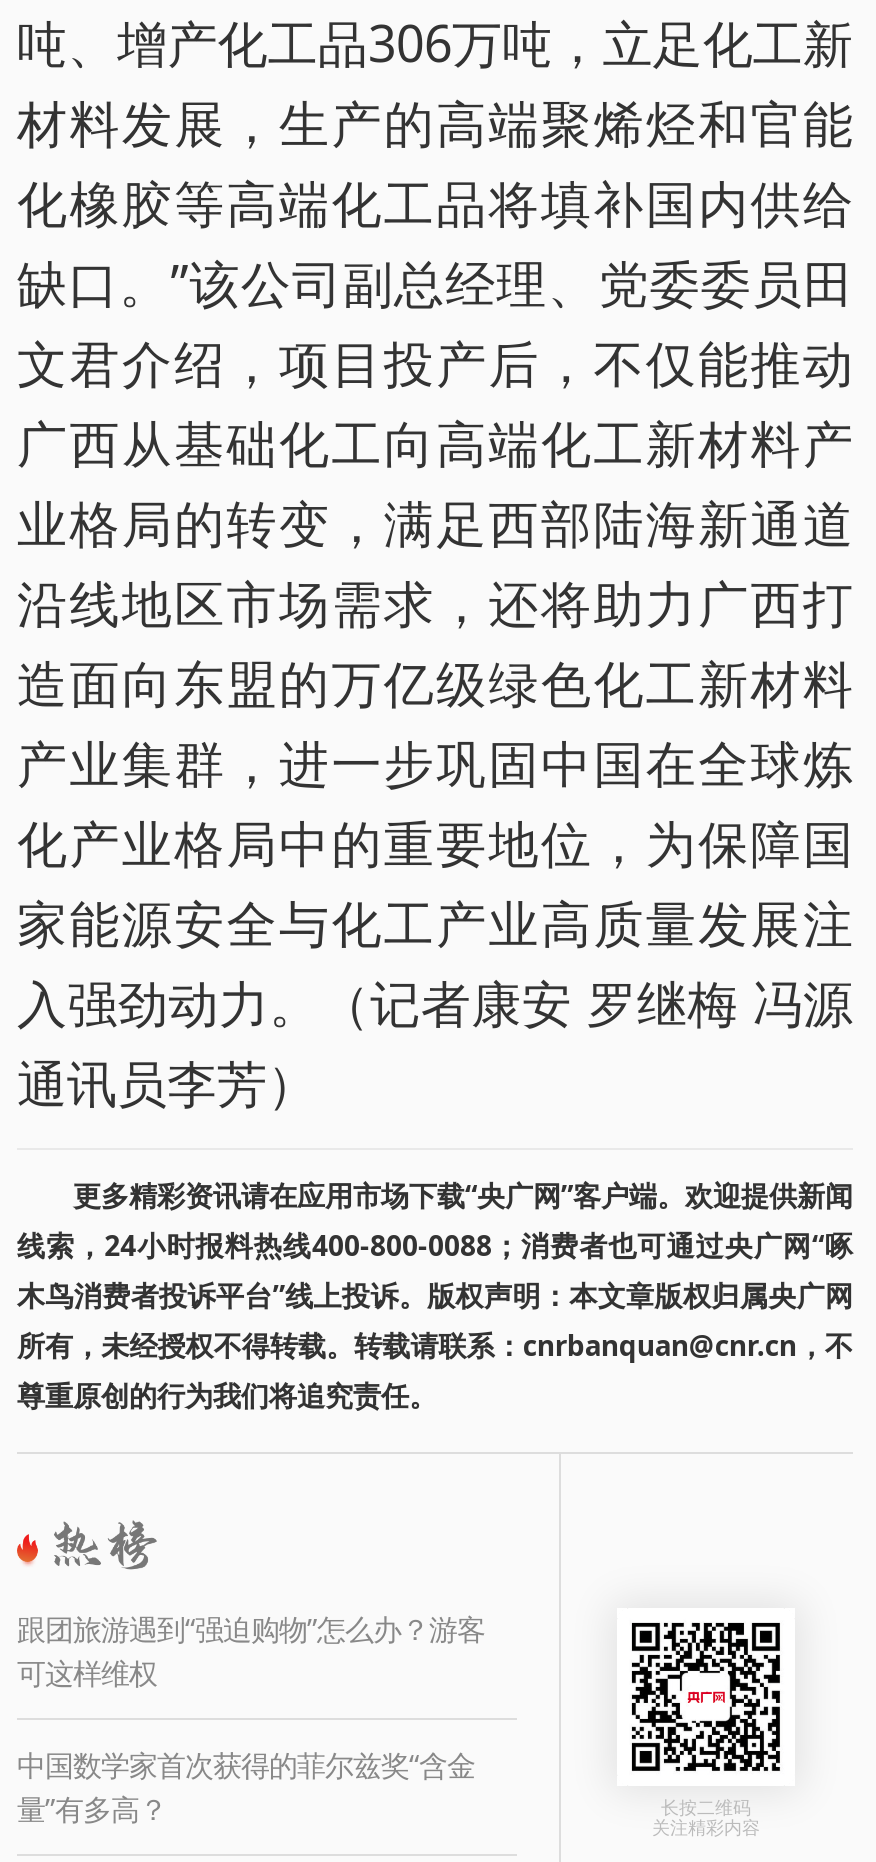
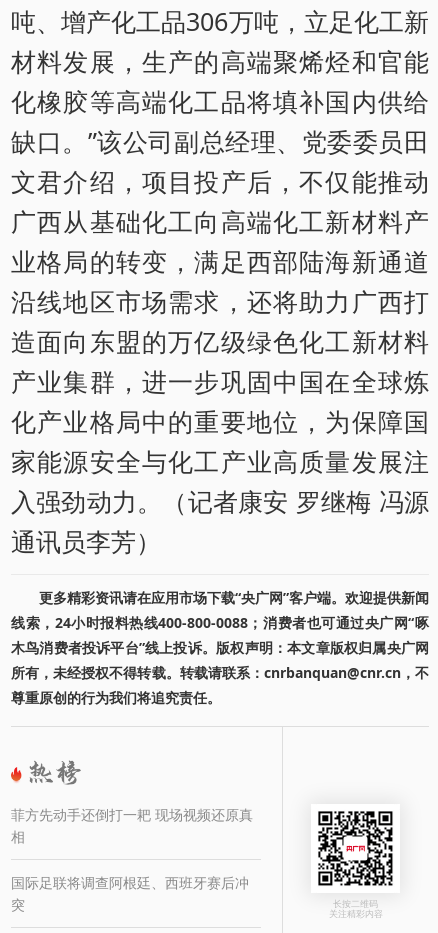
- 跟团旅游遇到“强迫购物”怎么办？游客
- 可这样维权
+ 菲方先动手还倒打一耙 现场视频还原真
+ 相

- 中国数学家首次获得的菲尔兹奖“含金
- 量”有多高？
+ 国际足联将调查阿根廷、西班牙赛后冲
+ 突
